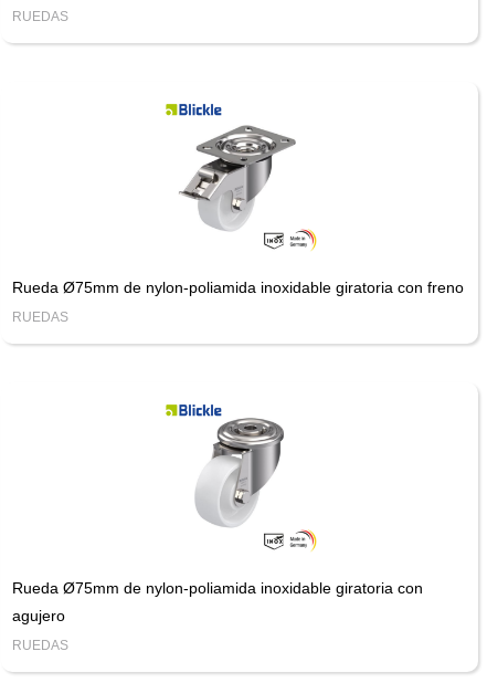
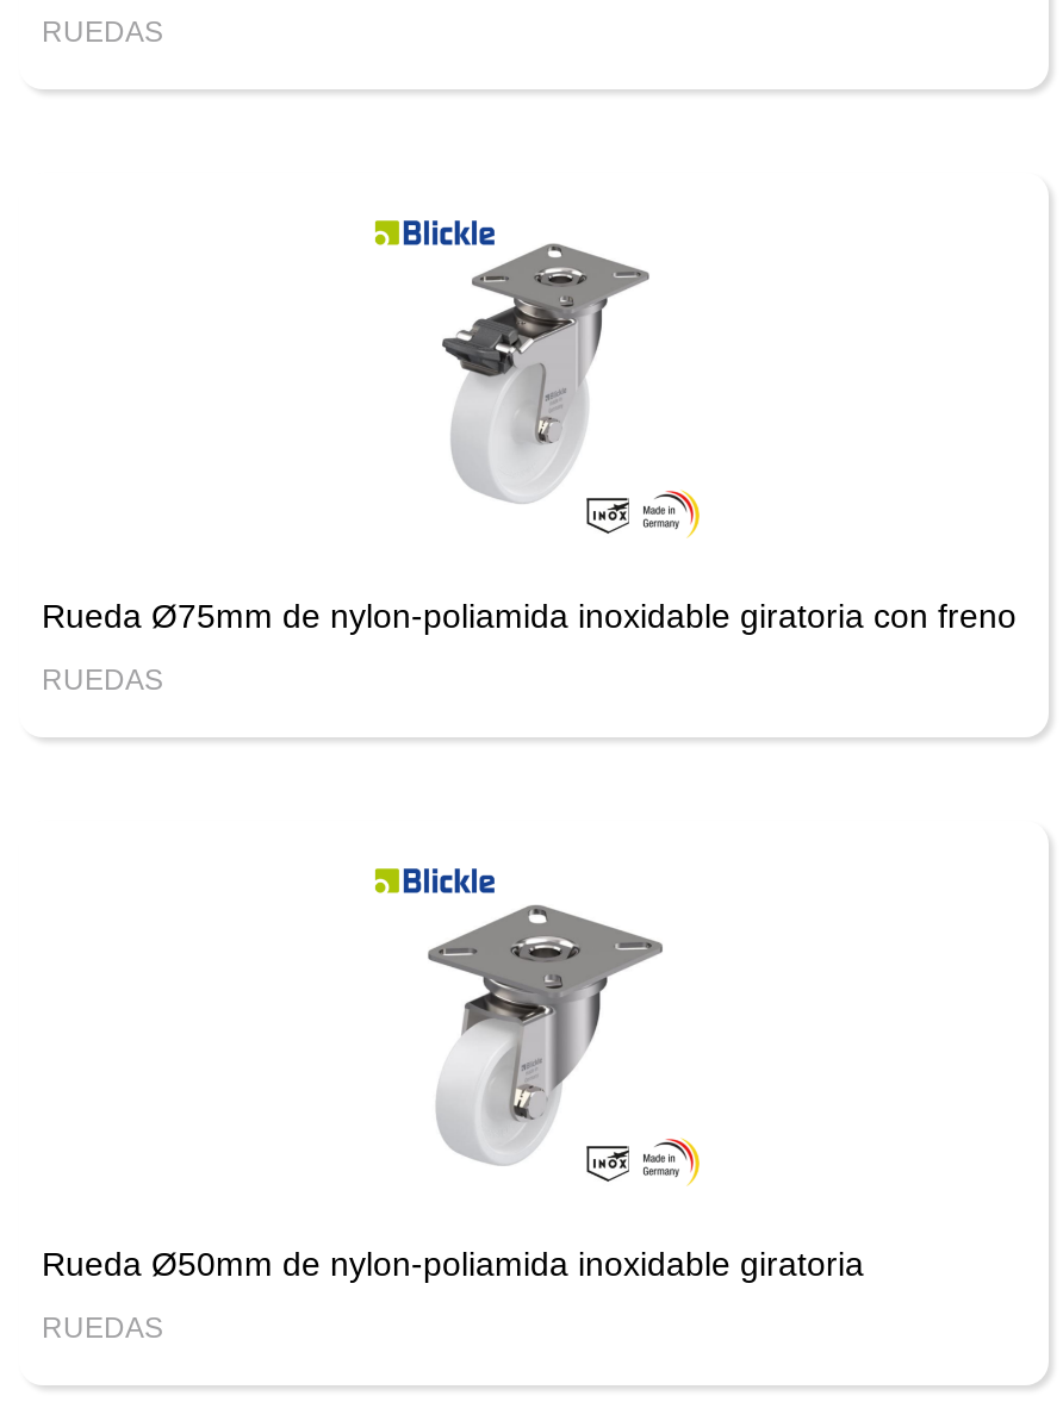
- [image]
+ [image]

- [image]
- Rueda Ø75mm de nylon-poliamida inoxidable giratoria con
- agujero
+ [image]
+ Rueda Ø50mm de nylon-poliamida inoxidable giratoria
